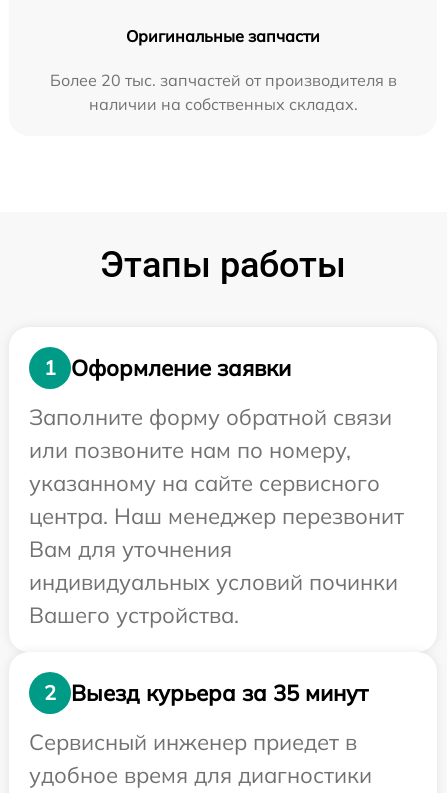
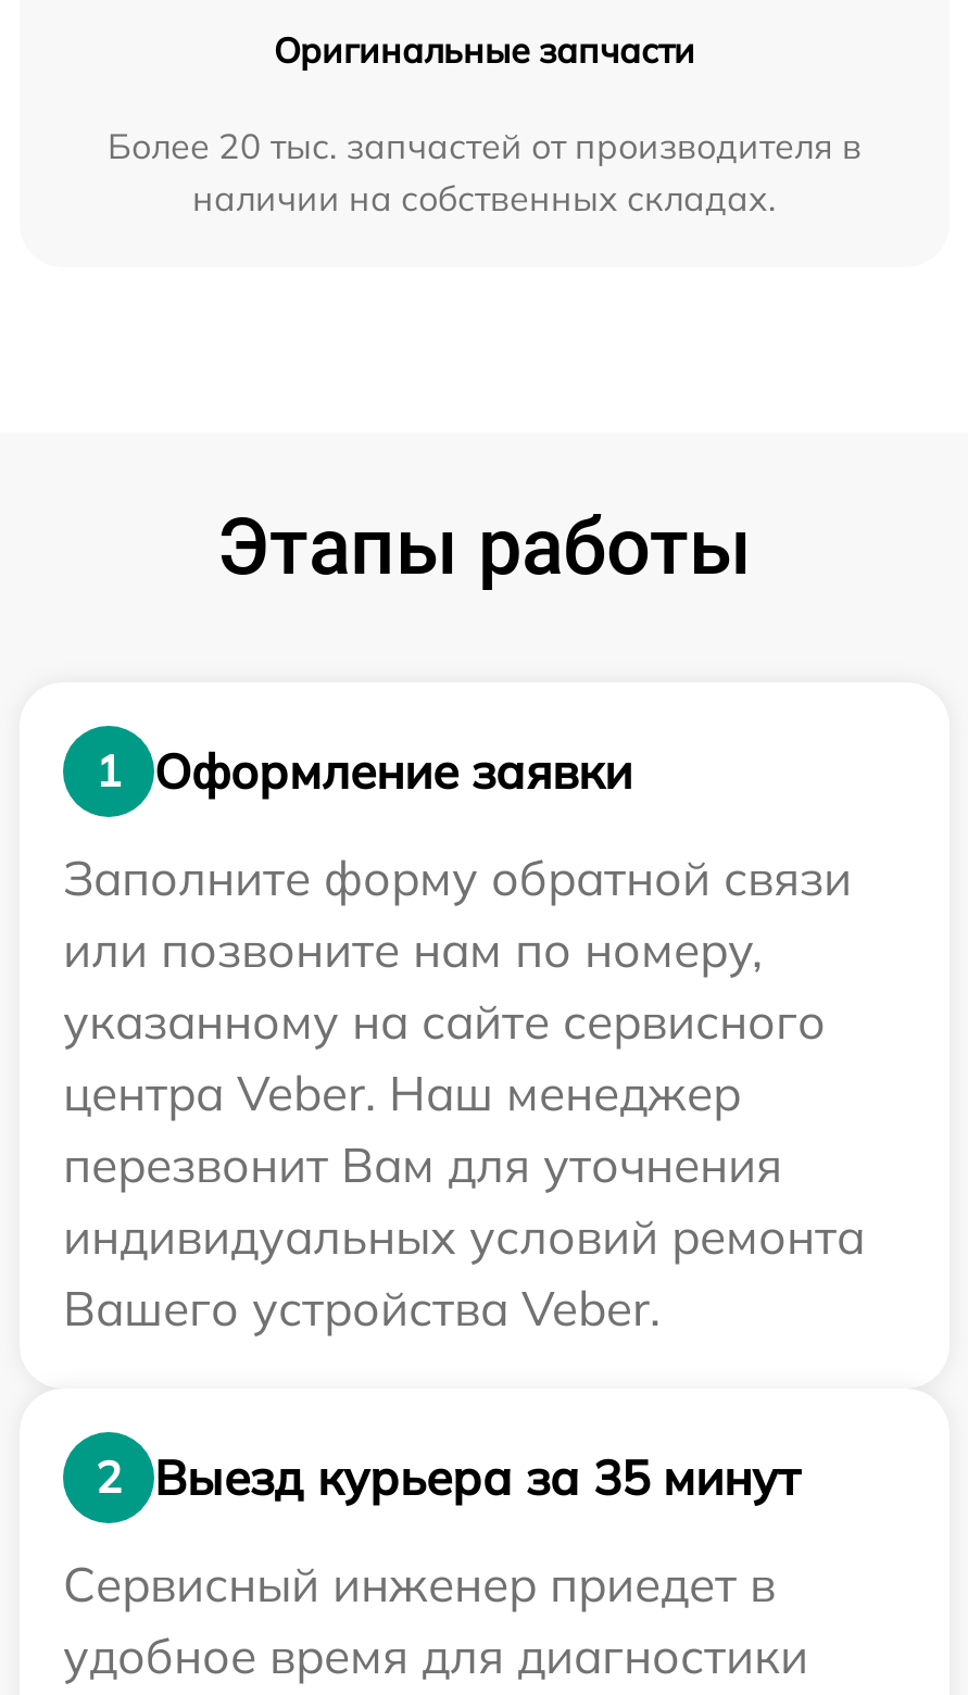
- центра. Наш менеджер перезвонит
- Вам для уточнения
- индивидуальных условий починки
- Вашего устройства.
+ центра Veber. Наш менеджер
+ перезвонит Вам для уточнения
+ индивидуальных условий ремонта
+ Вашего устройства Veber.
